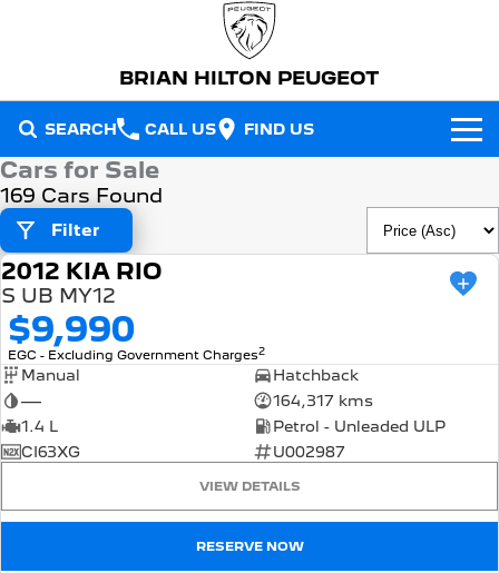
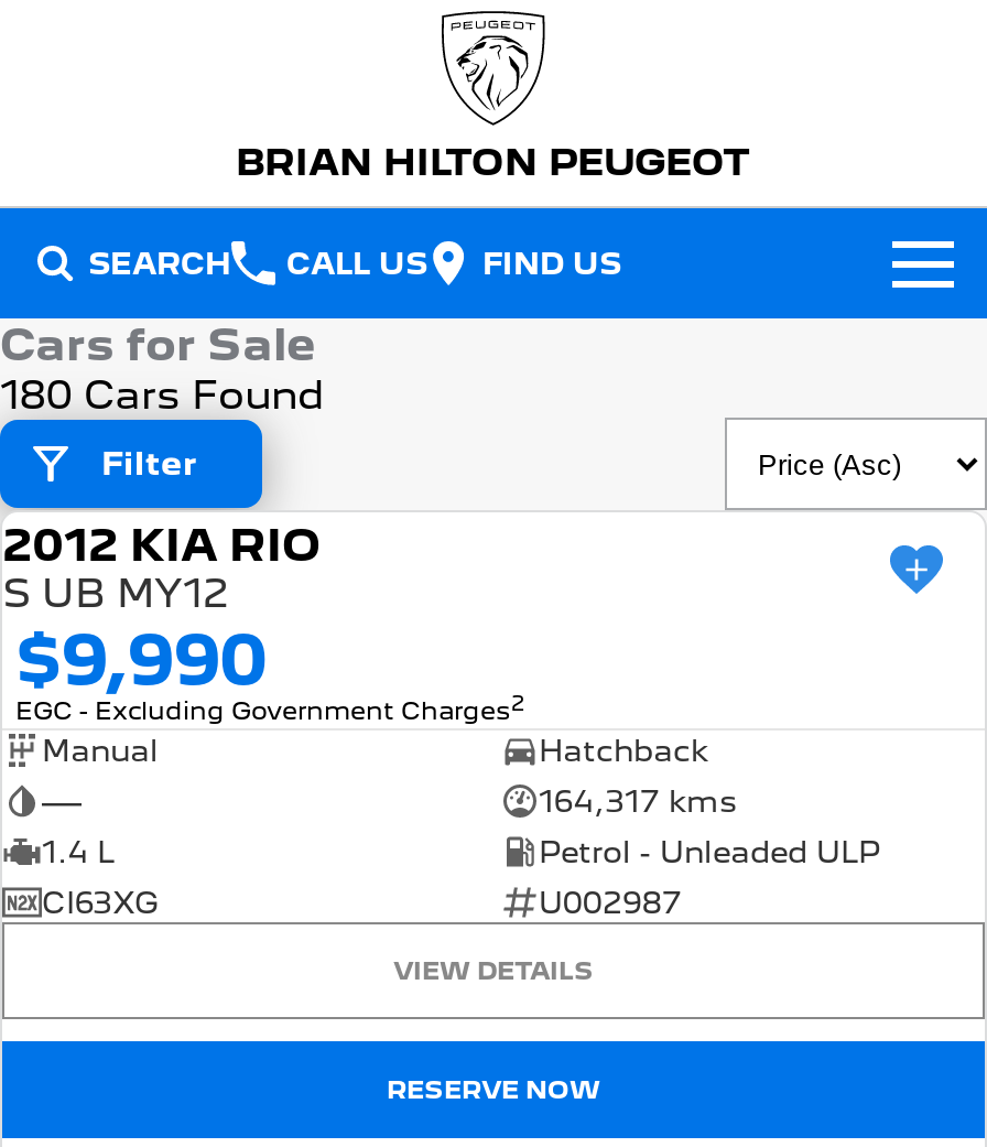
- 169 Cars Found
+ 180 Cars Found
